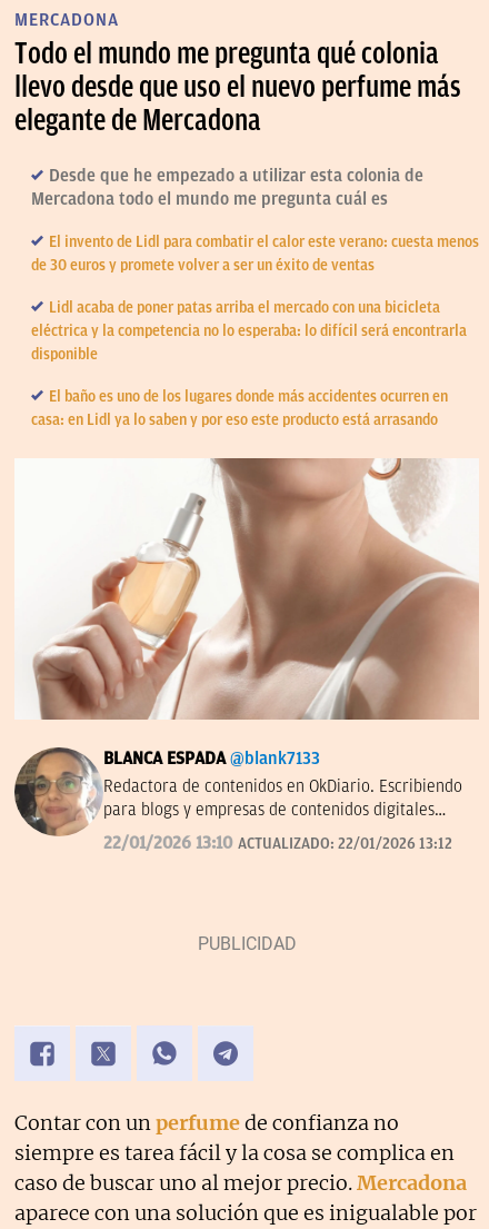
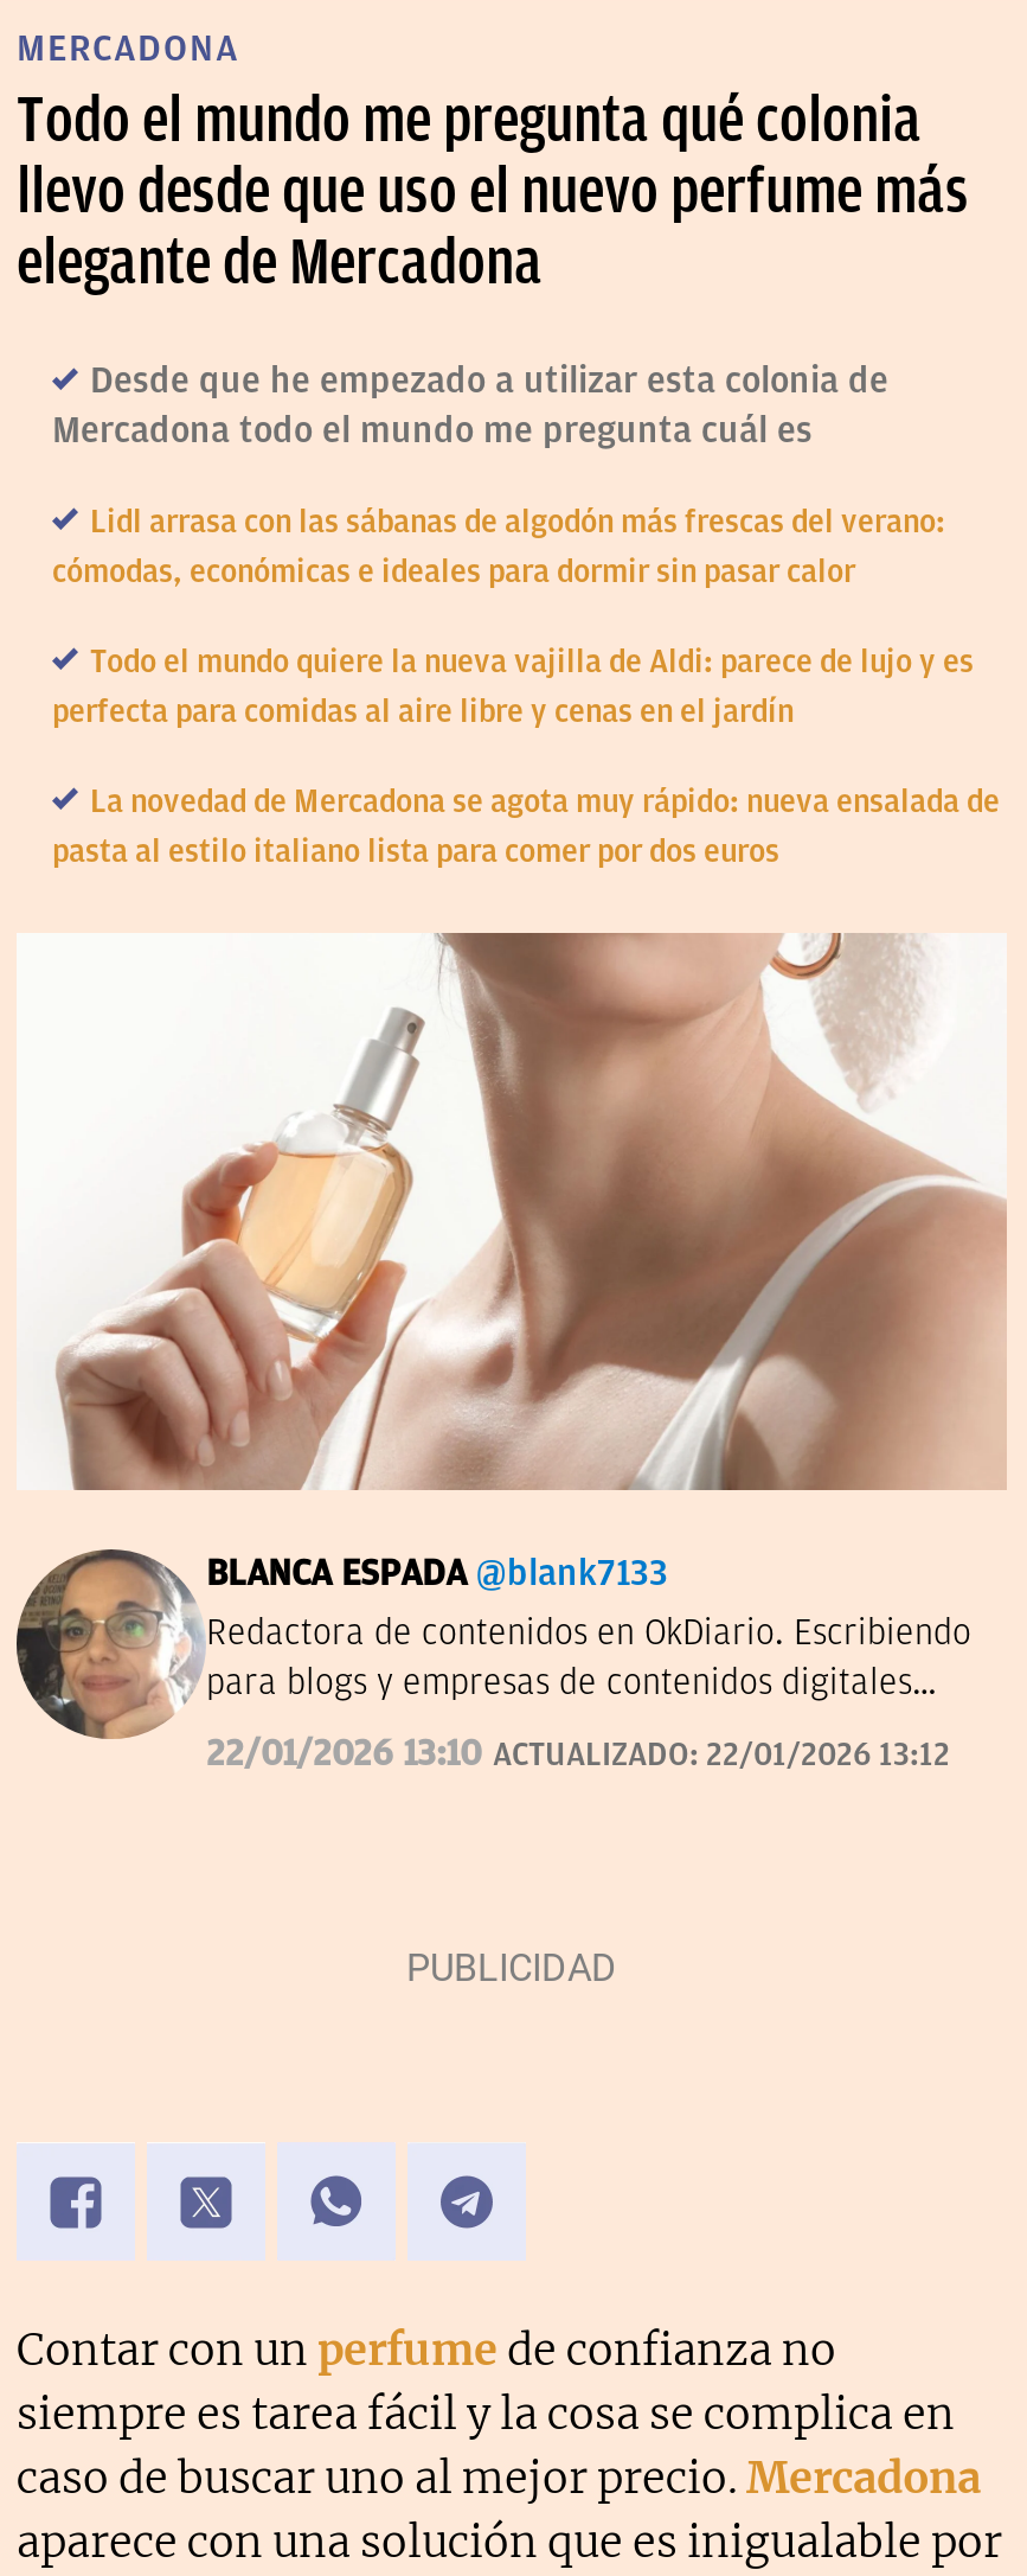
- El invento de Lidl para combatir el calor este verano: cuesta menos
- de 30 euros y promete volver a ser un éxito de ventas
+ Lidl arrasa con las sábanas de algodón más frescas del verano:
+ cómodas, económicas e ideales para dormir sin pasar calor

- Lidl acaba de poner patas arriba el mercado con una bicicleta
- eléctrica y la competencia no lo esperaba: lo difícil será encontrarla
- disponible
+ Todo el mundo quiere la nueva vajilla de Aldi: parece de lujo y es
+ perfecta para comidas al aire libre y cenas en el jardín

- El baño es uno de los lugares donde más accidentes ocurren en
- casa: en Lidl ya lo saben y por eso este producto está arrasando
+ La novedad de Mercadona se agota muy rápido: nueva ensalada de
+ pasta al estilo italiano lista para comer por dos euros
